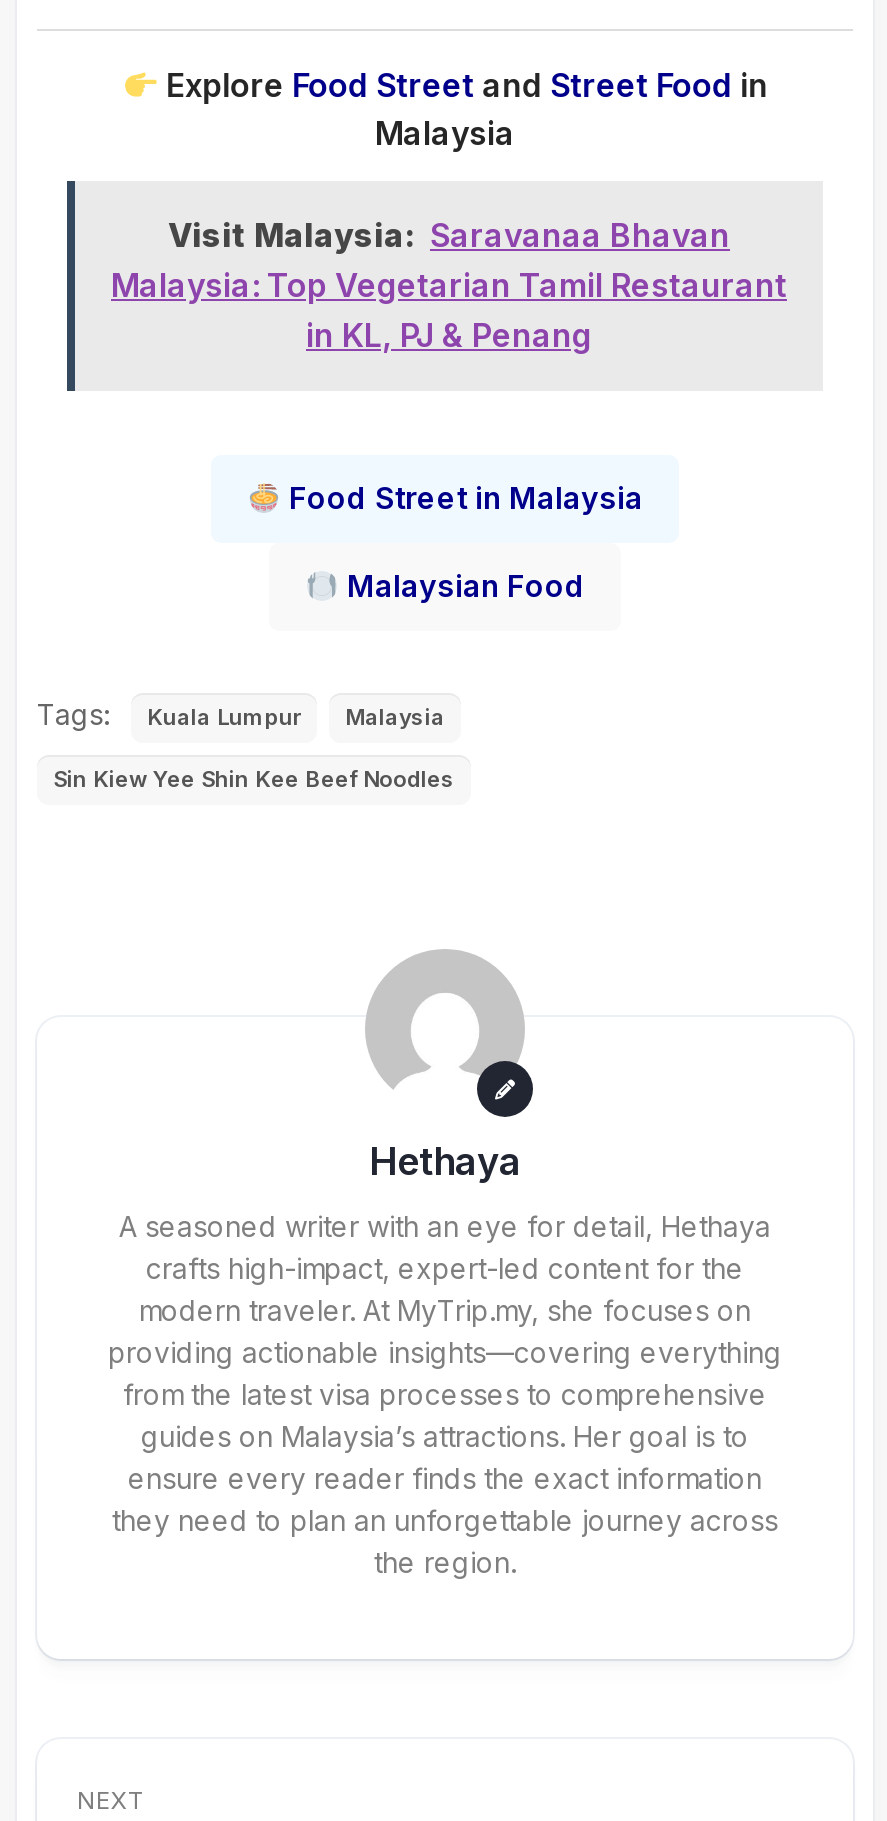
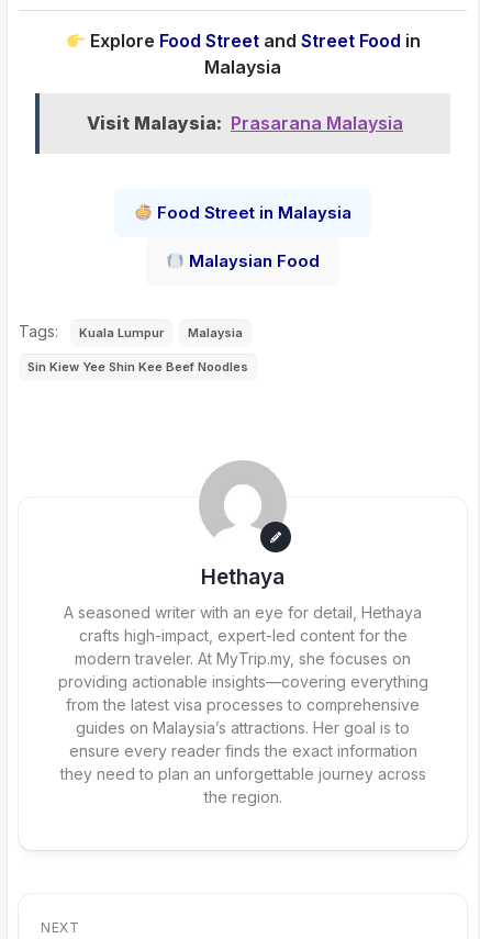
- Visit Malaysia: Saravanaa Bhavan
- Malaysia: Top Vegetarian Tamil Restaurant
- in KL, PJ & Penang
+ Visit Malaysia: Prasarana Malaysia
